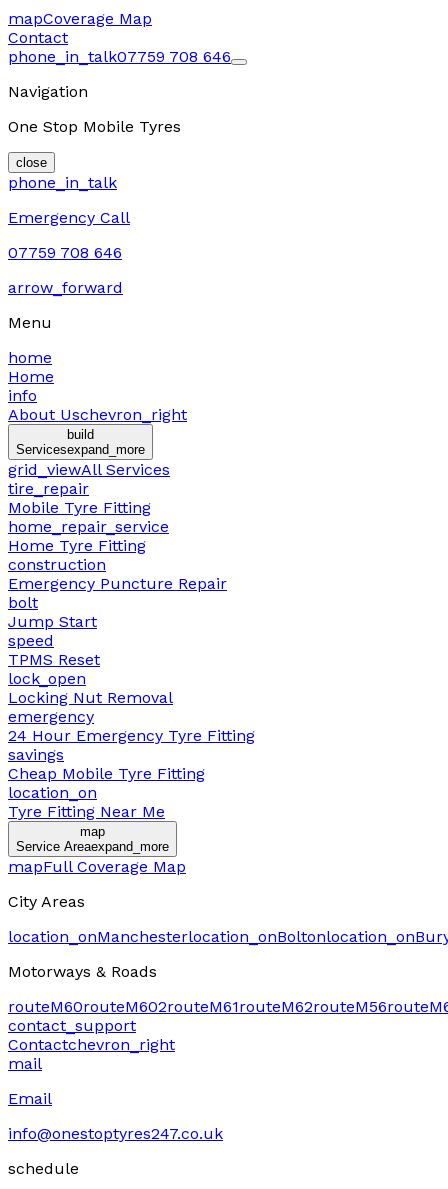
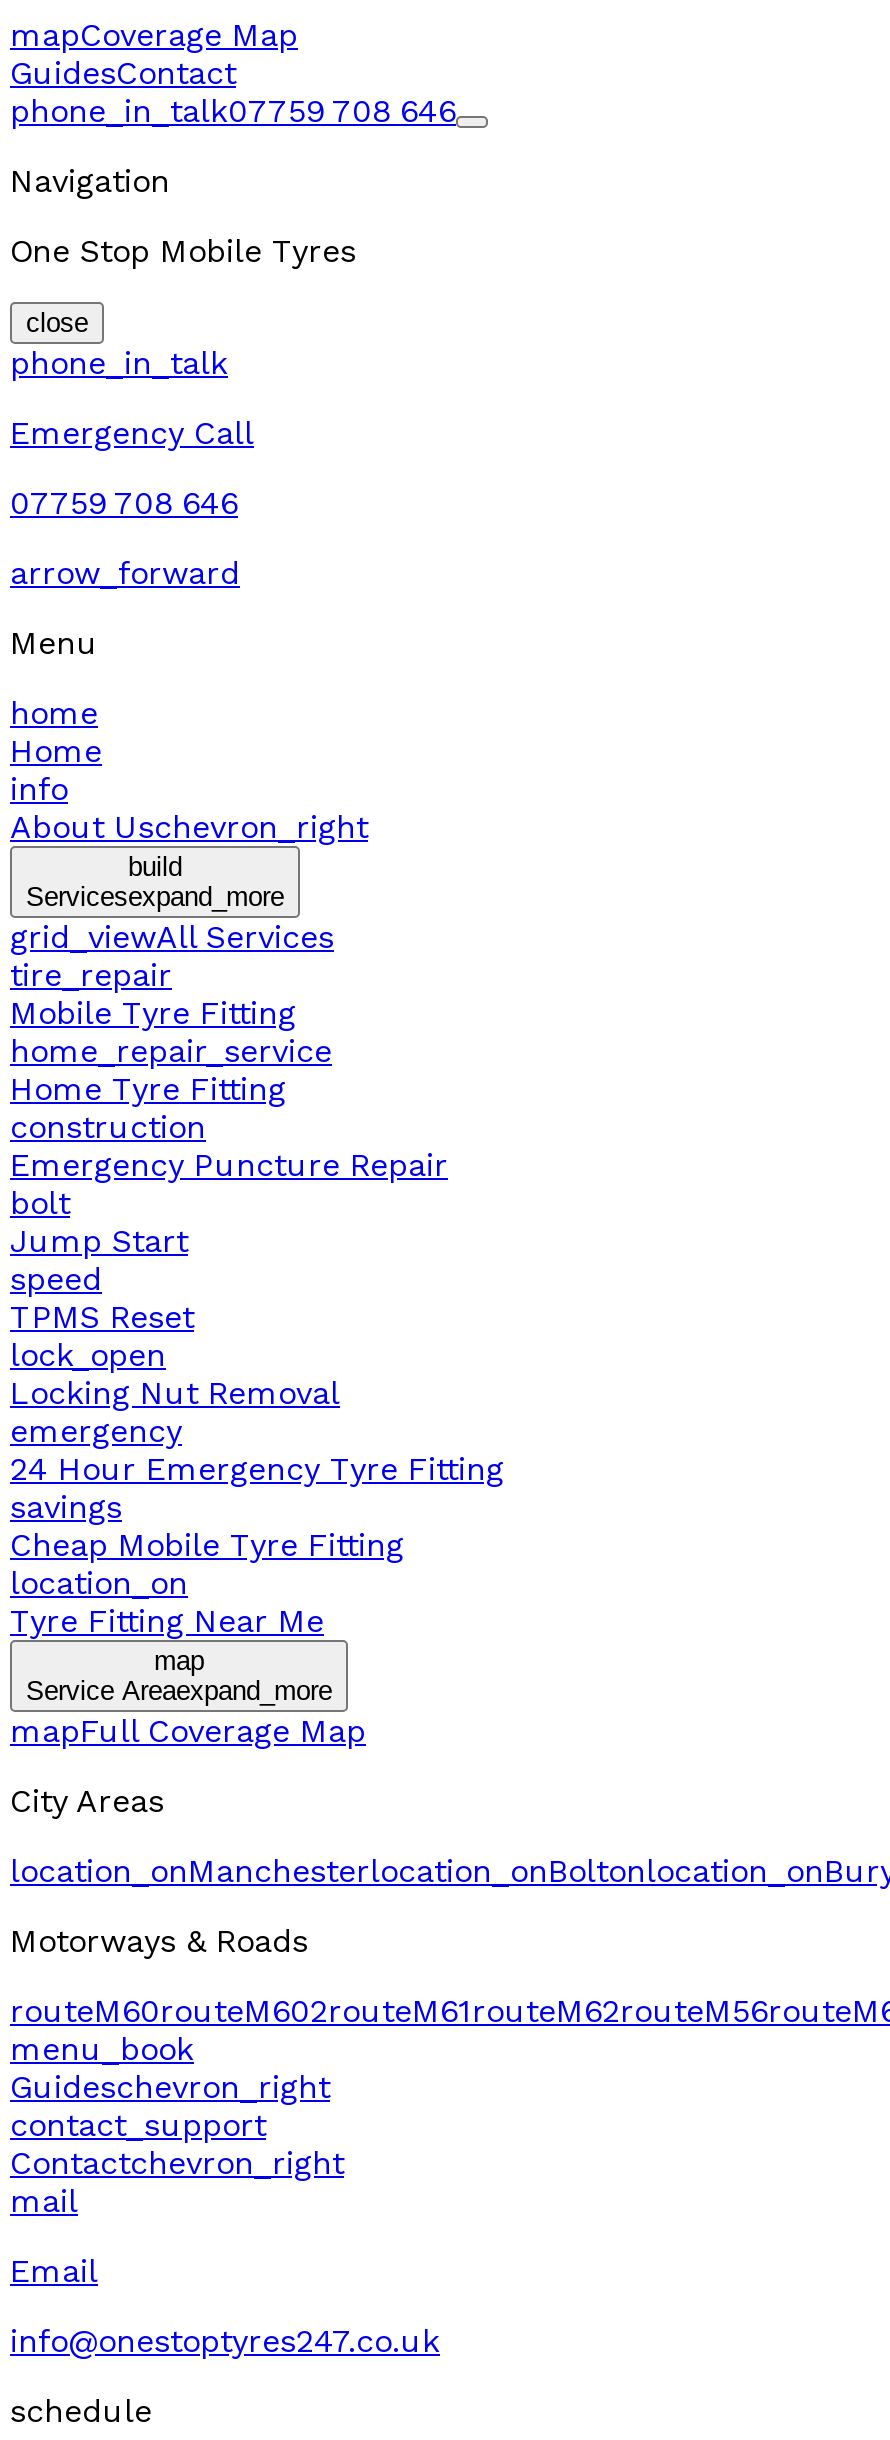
- Contact
+ GuidesContact

+ menu_book
+ Guideschevron_right
